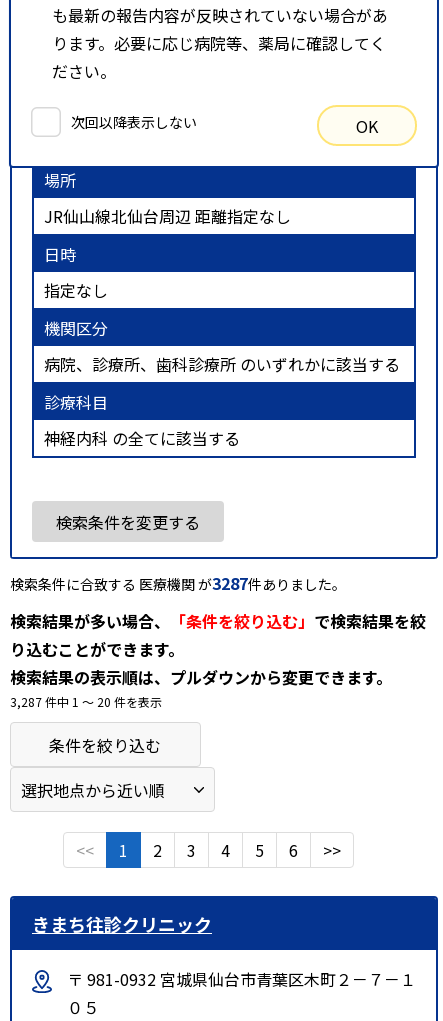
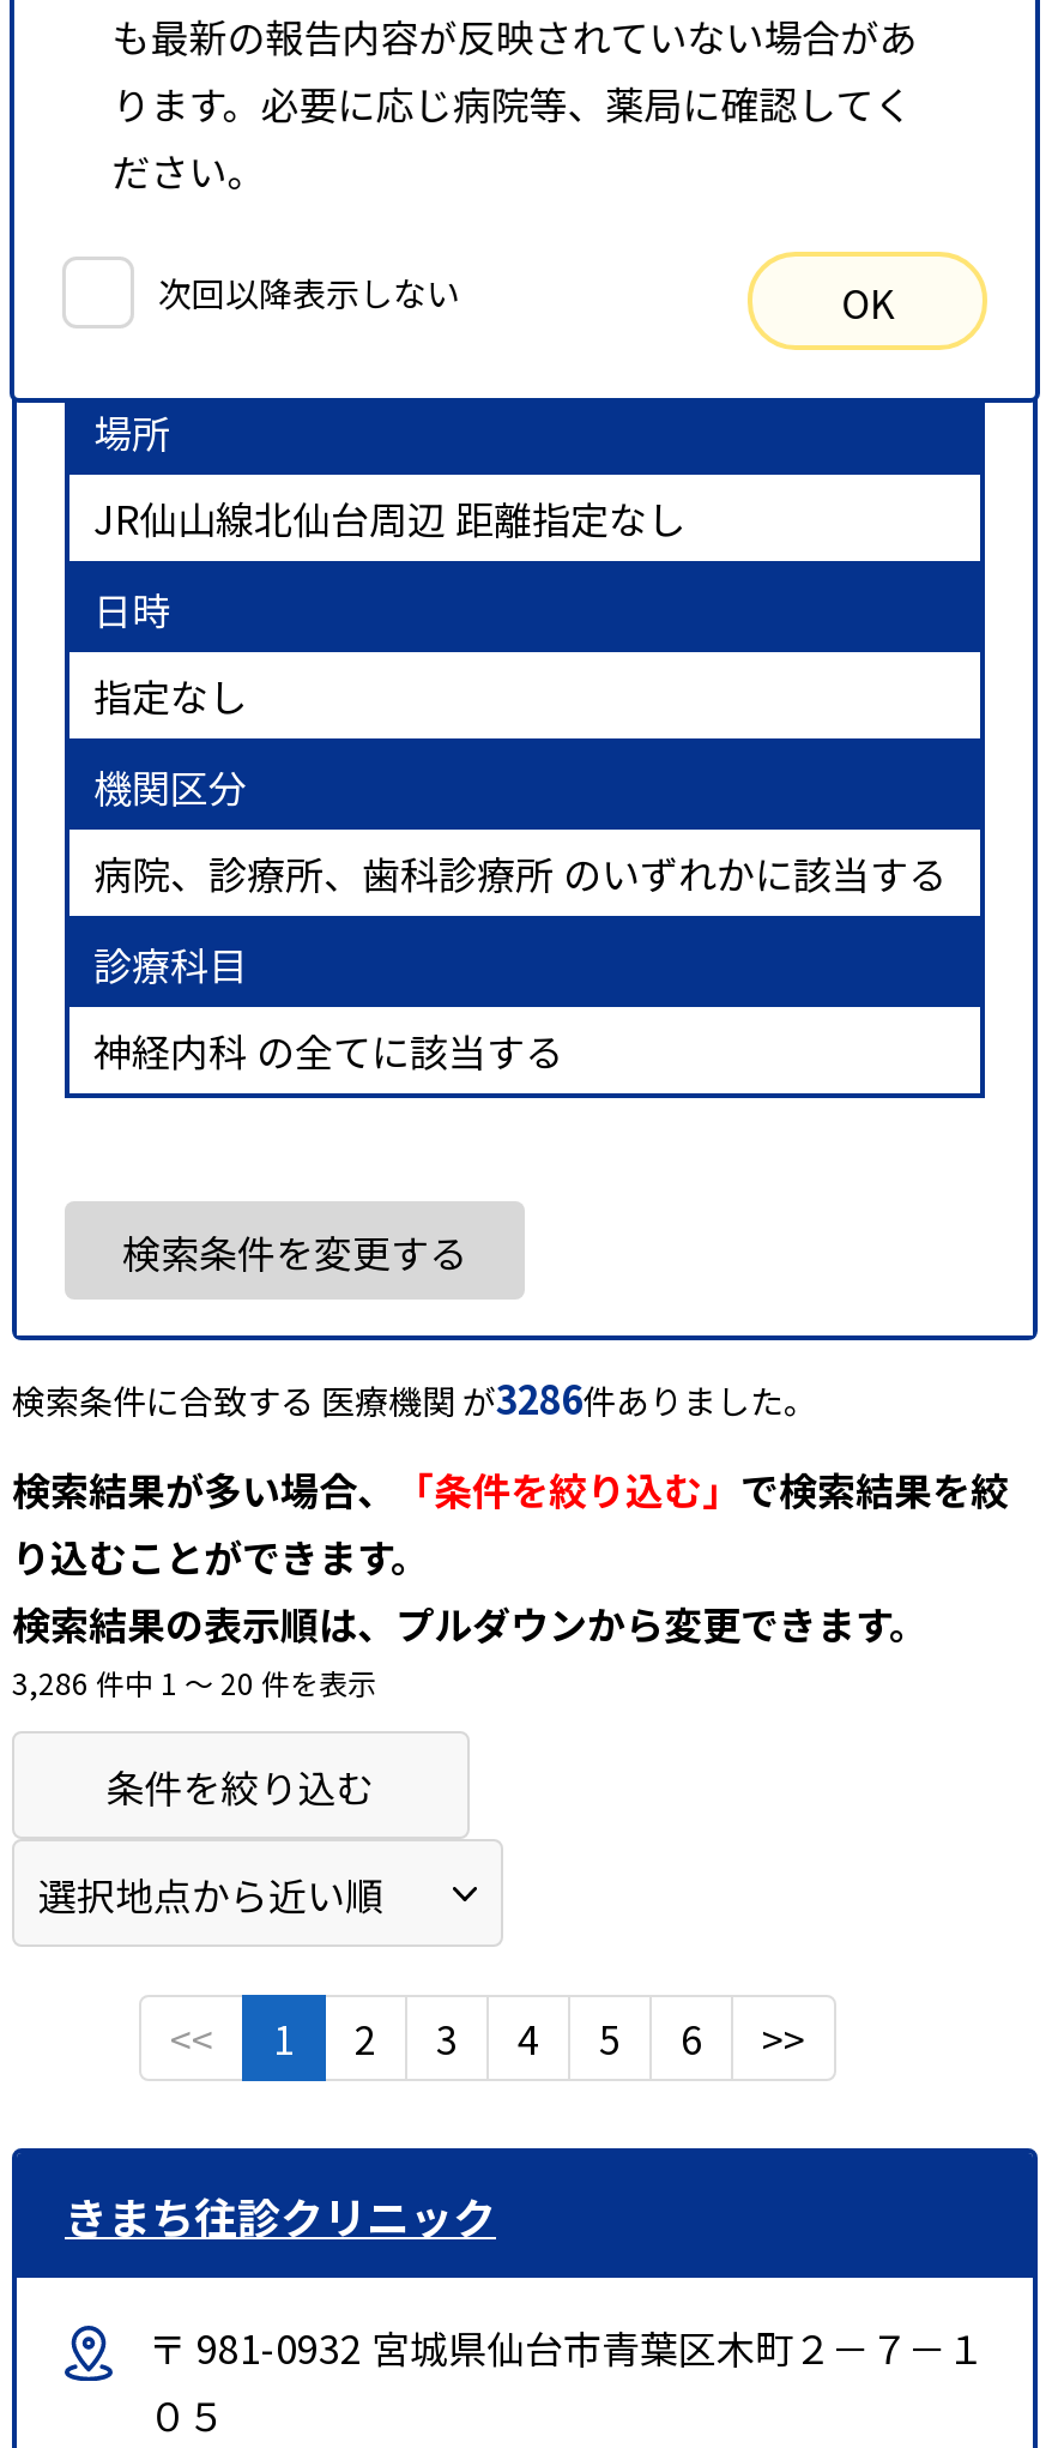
- 検索条件に合致する 医療機関 が3287件ありました。
+ 検索条件に合致する 医療機関 が3286件ありました。

- 3,287 件中 1 〜 20 件を表示
+ 3,286 件中 1 〜 20 件を表示
